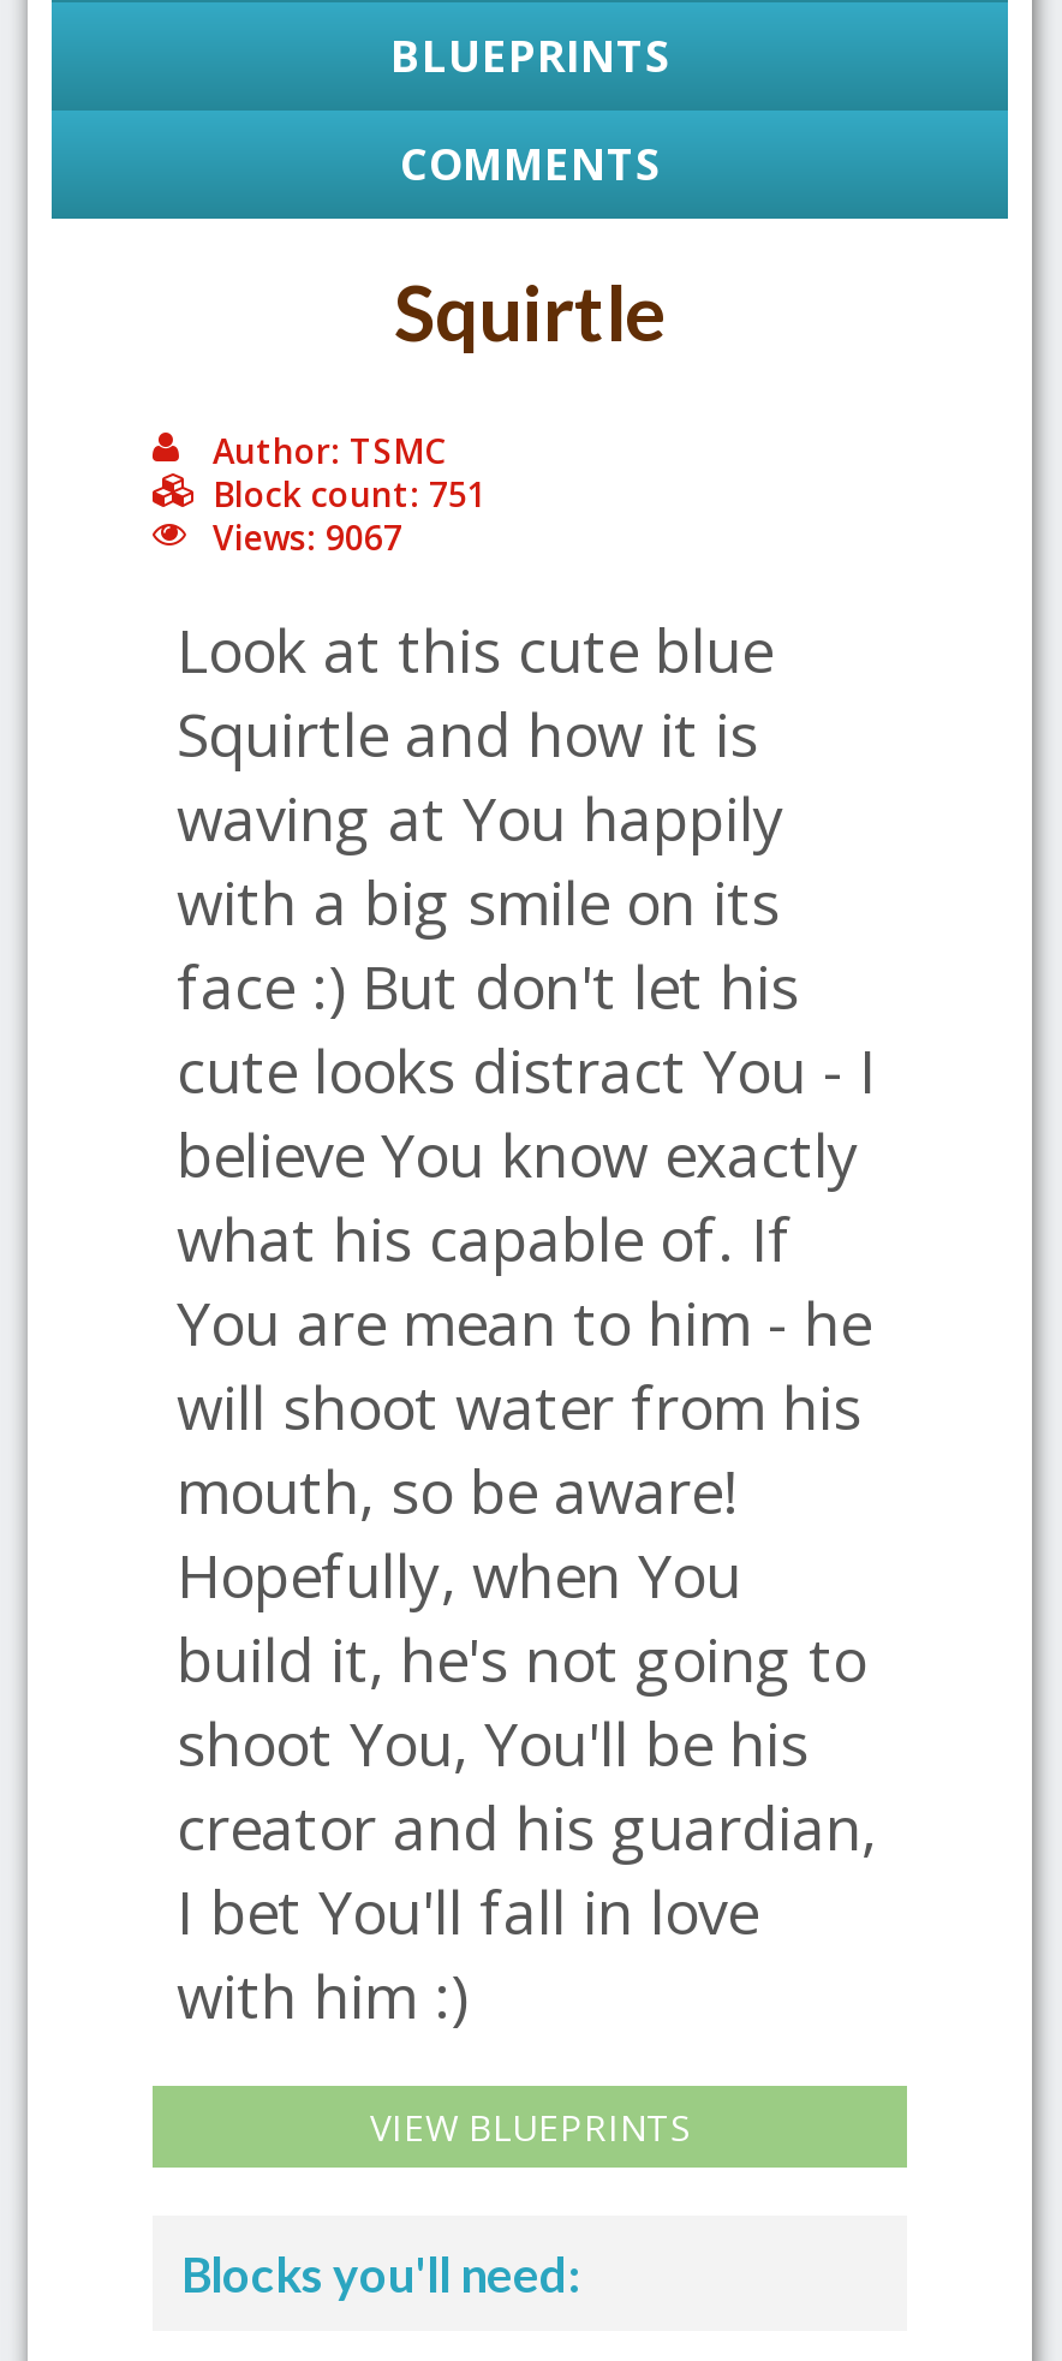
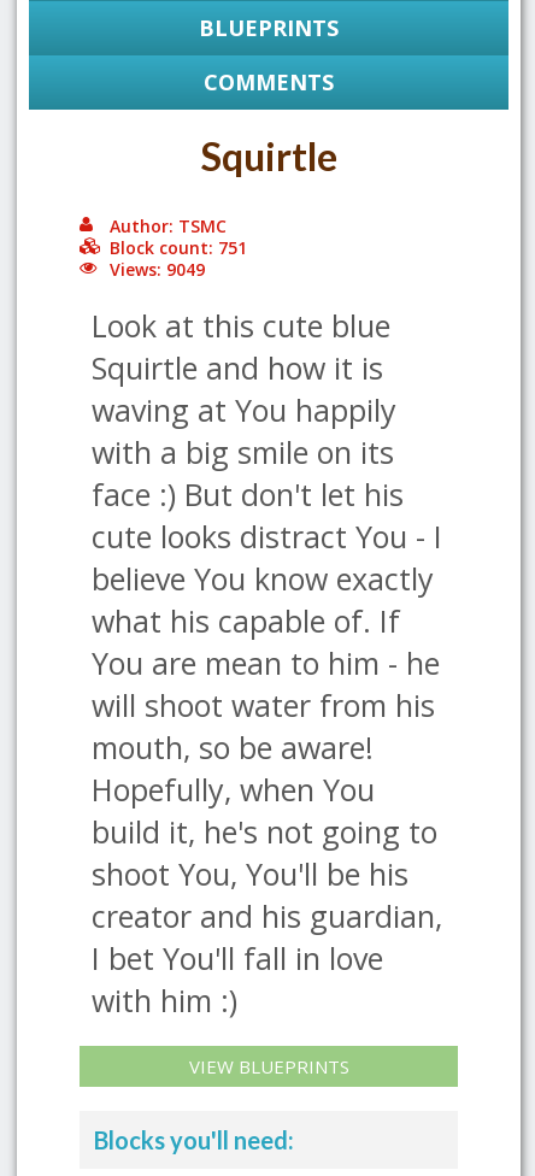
- Views: 9067
+ Views: 9049
